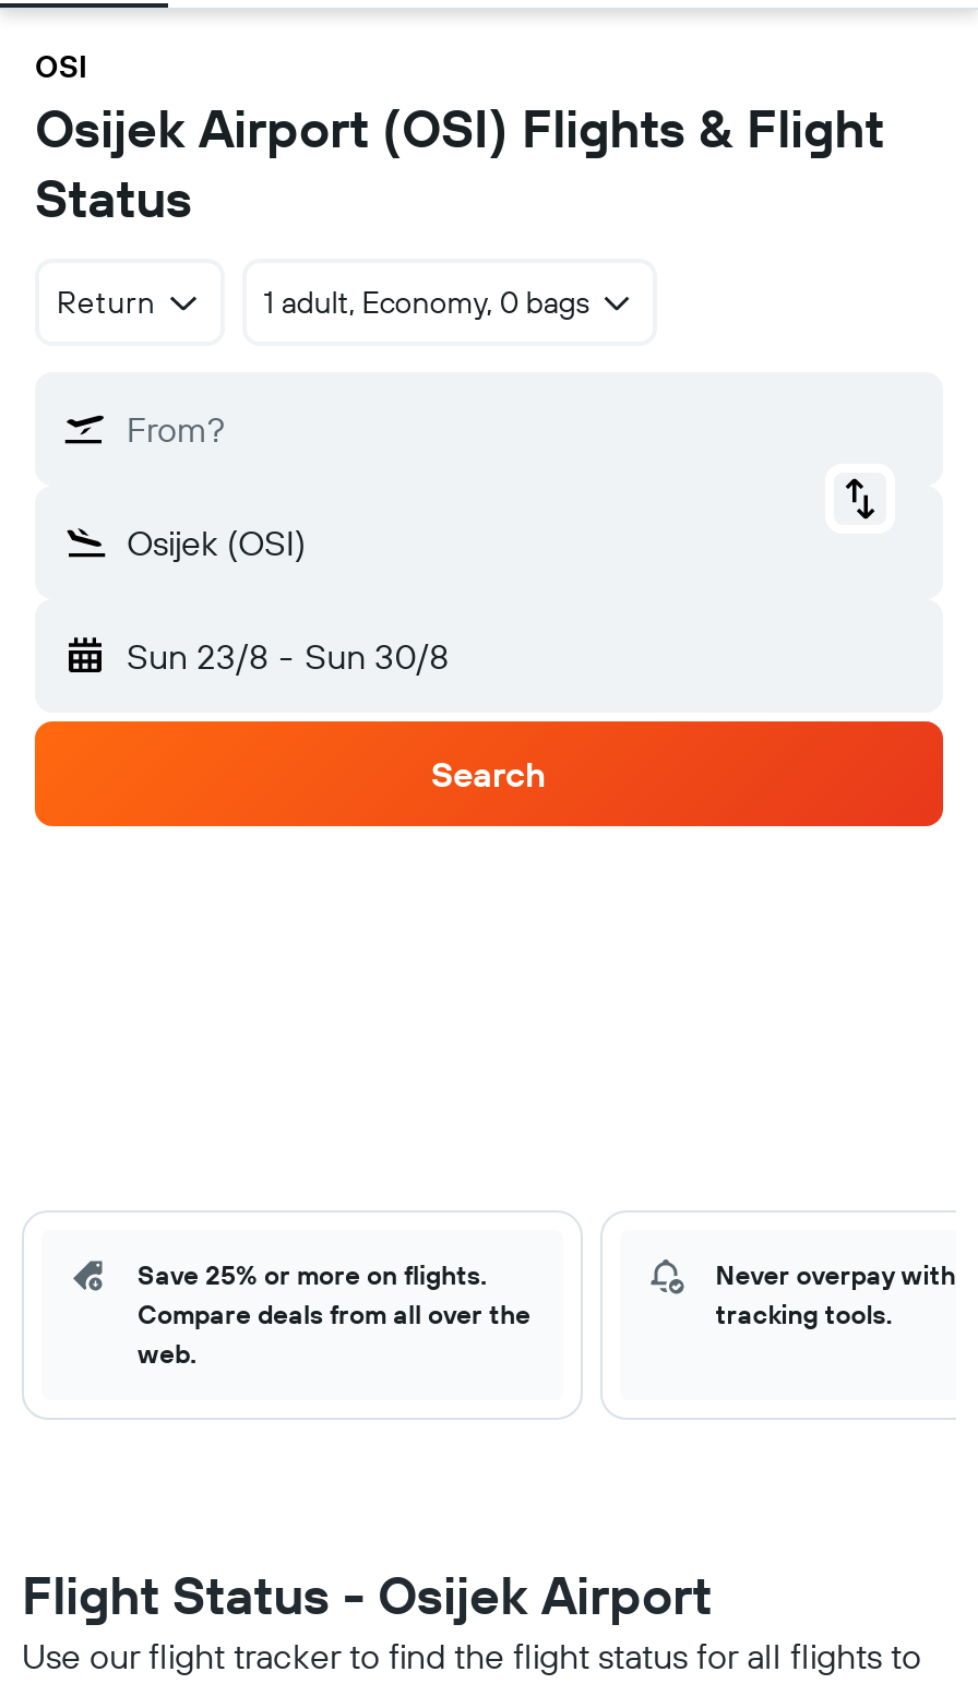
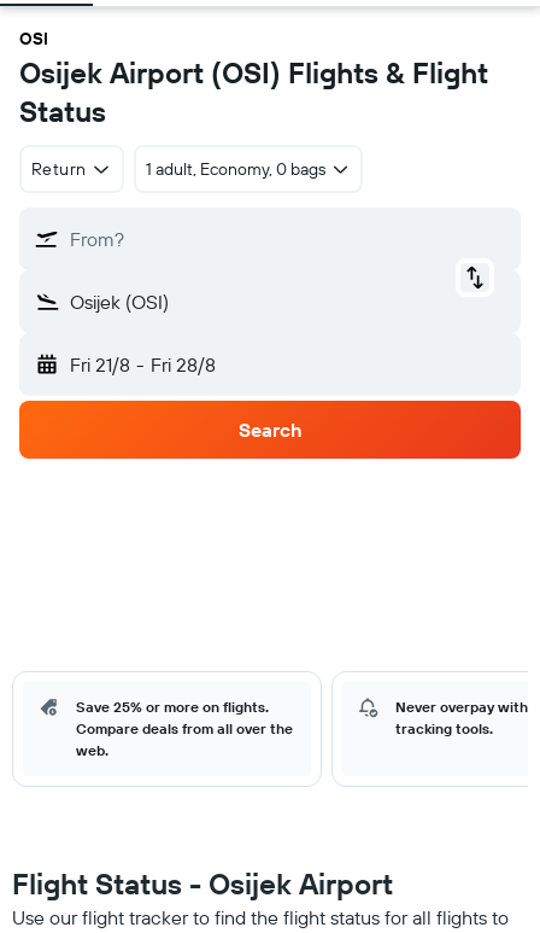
- Sun 23/8 - Sun 30/8
+ Fri 21/8 - Fri 28/8
